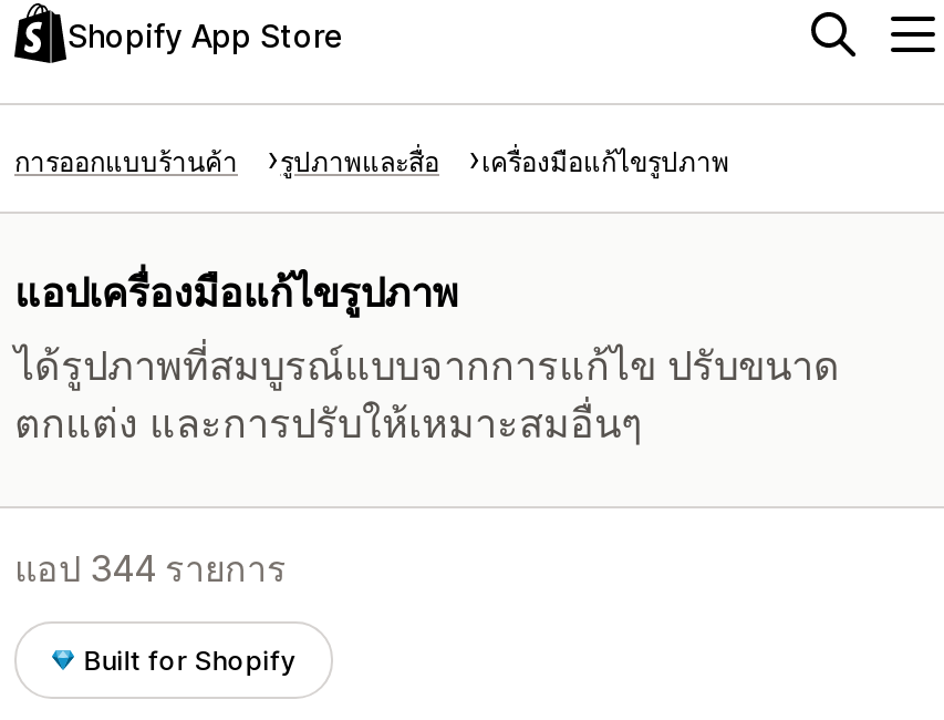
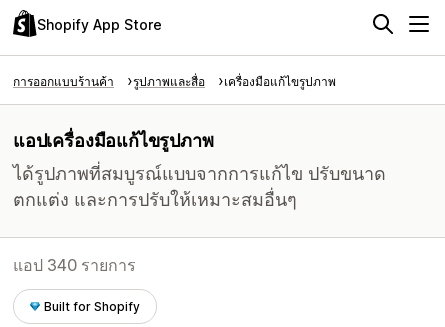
- แอป 344 รายการ
+ แอป 340 รายการ
